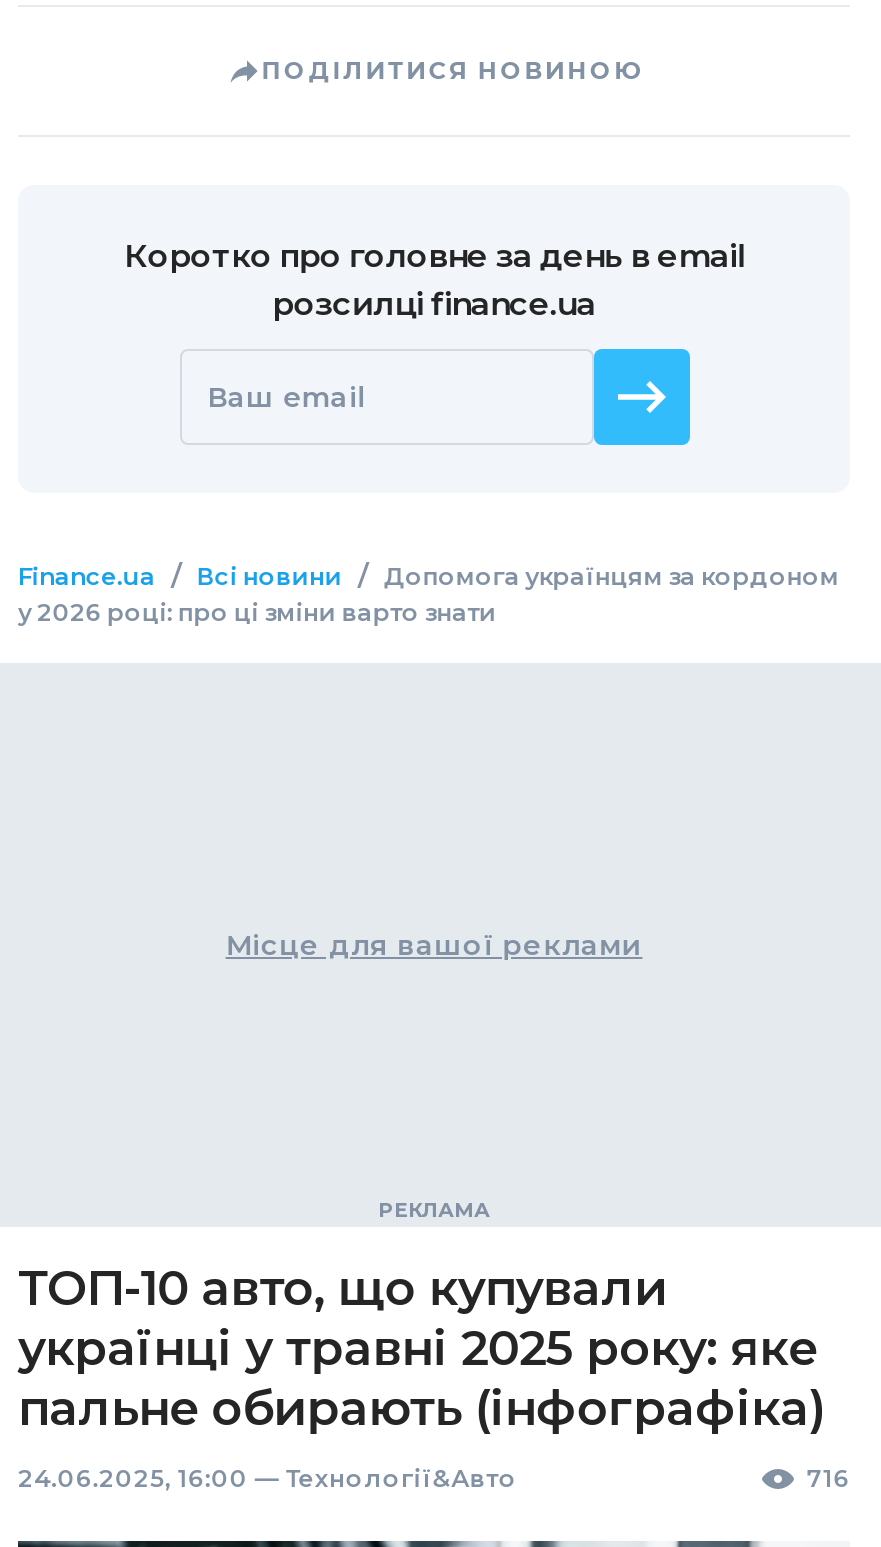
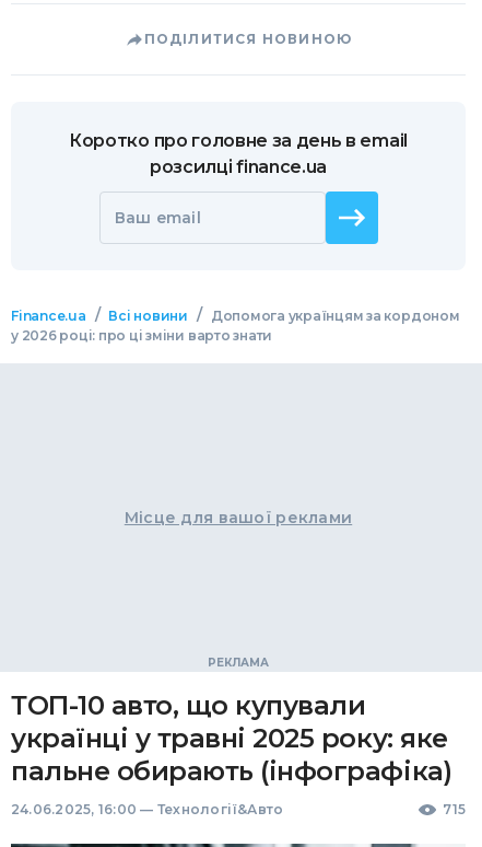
- 716
+ 715
